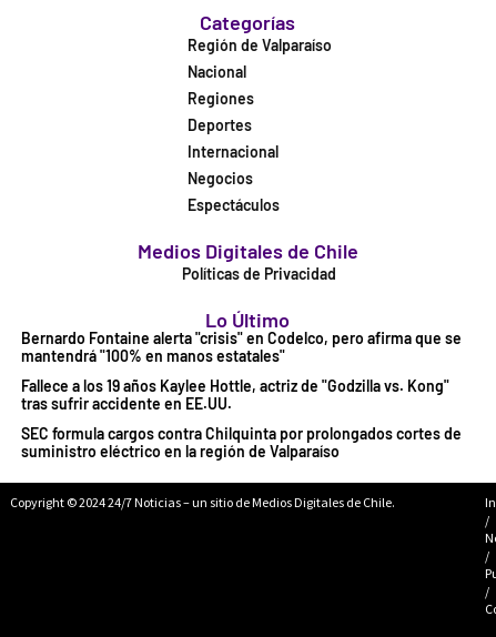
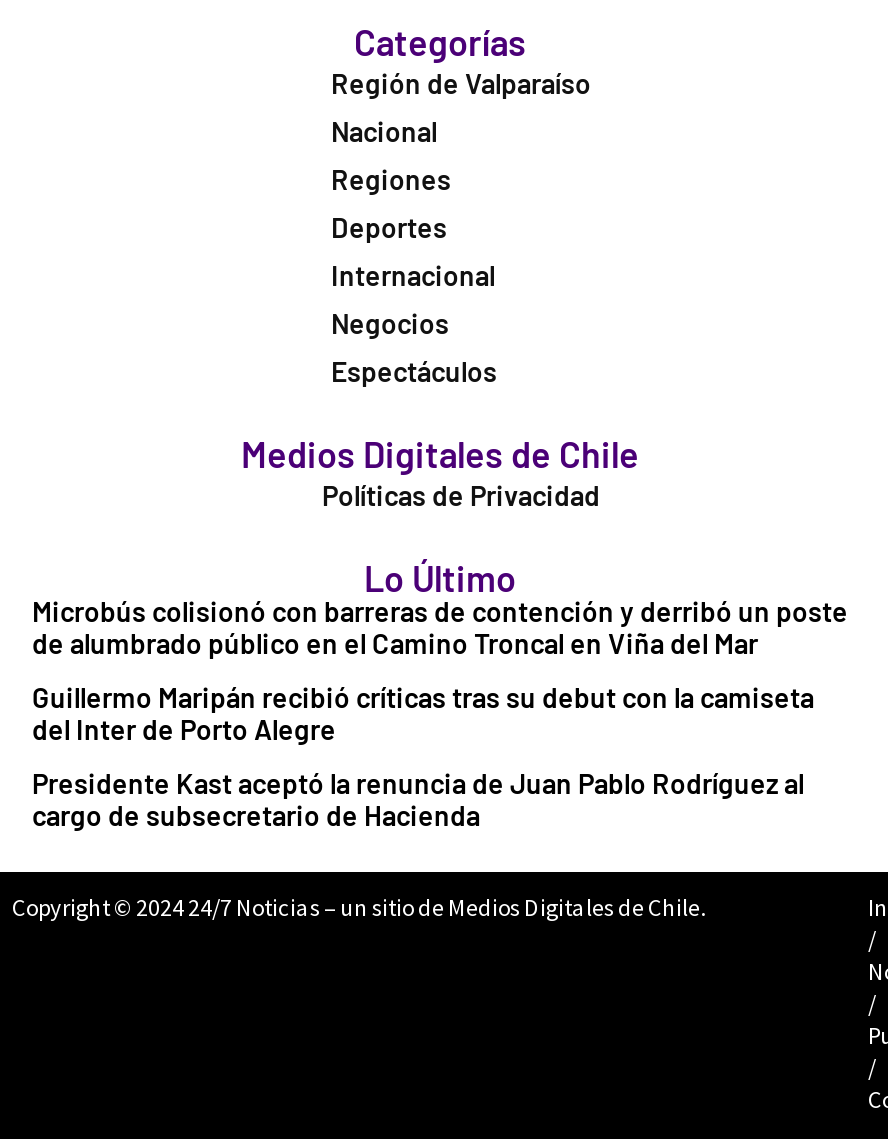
- Bernardo Fontaine alerta "crisis" en Codelco, pero afirma que se
- mantendrá "100% en manos estatales"
+ Microbús colisionó con barreras de contención y derribó un poste
+ de alumbrado público en el Camino Troncal en Viña del Mar

- Fallece a los 19 años Kaylee Hottle, actriz de "Godzilla vs. Kong"
- tras sufrir accidente en EE.UU.
+ Guillermo Maripán recibió críticas tras su debut con la camiseta
+ del Inter de Porto Alegre

- SEC formula cargos contra Chilquinta por prolongados cortes de
- suministro eléctrico en la región de Valparaíso
+ Presidente Kast aceptó la renuncia de Juan Pablo Rodríguez al
+ cargo de subsecretario de Hacienda
